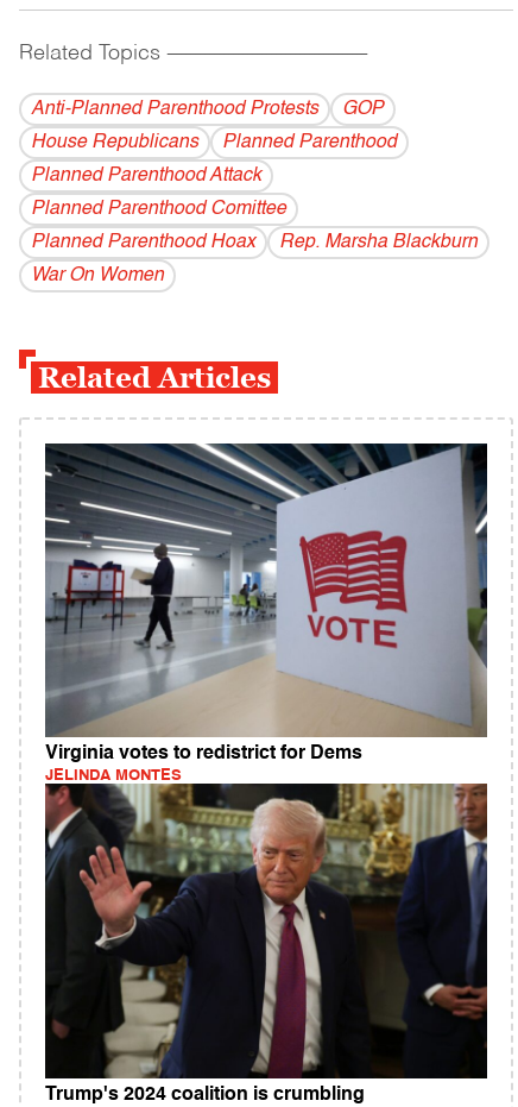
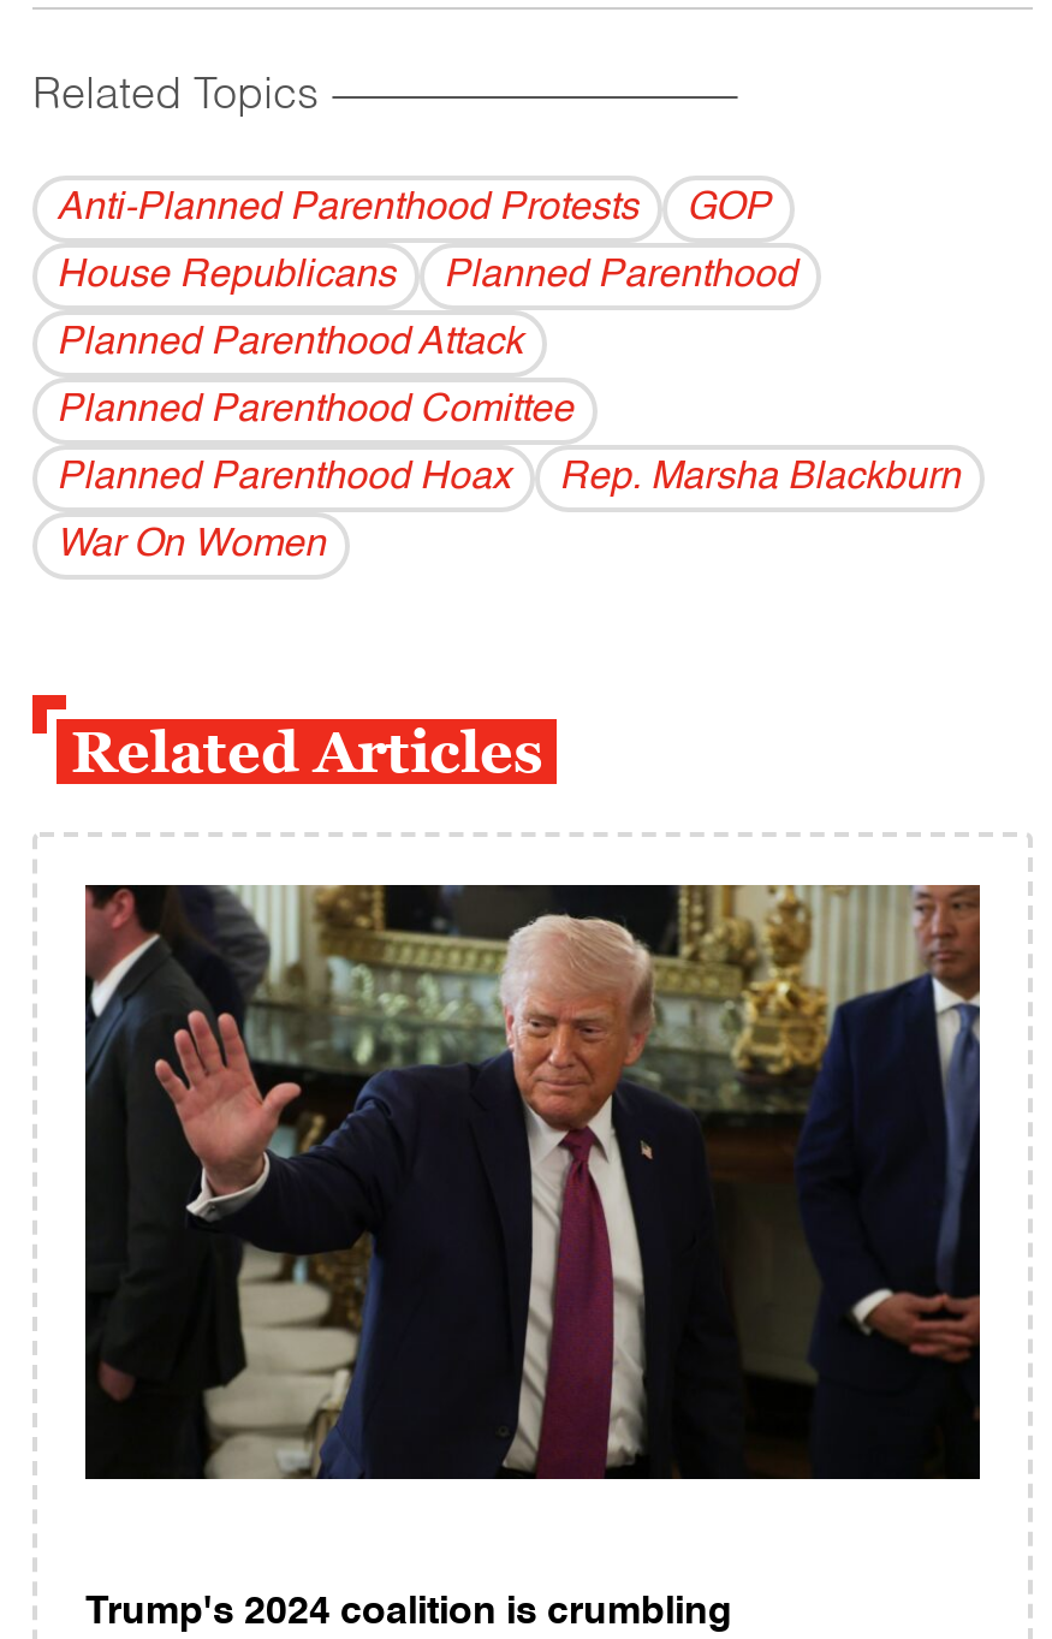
- [image]
- Virginia votes to redistrict for Dems
- JELINDA MONTES

moved up: [image]
